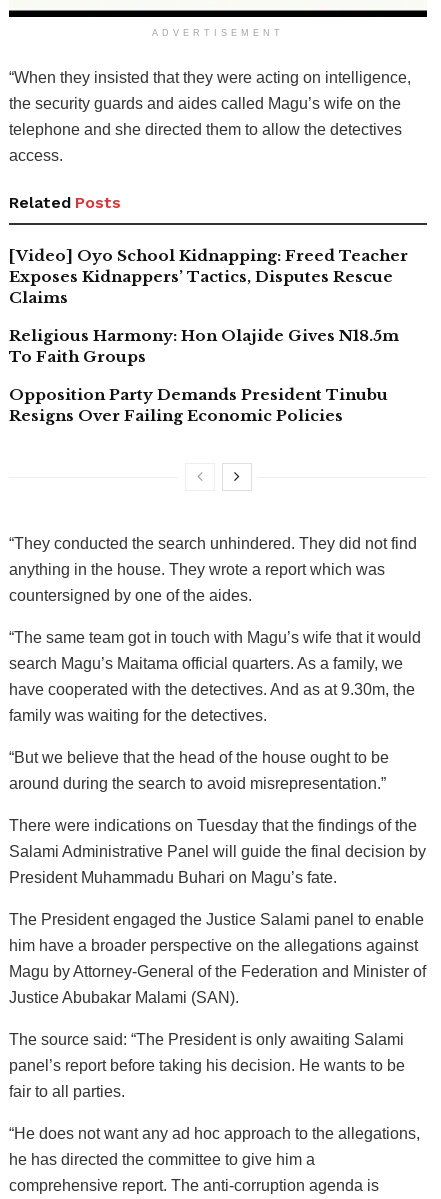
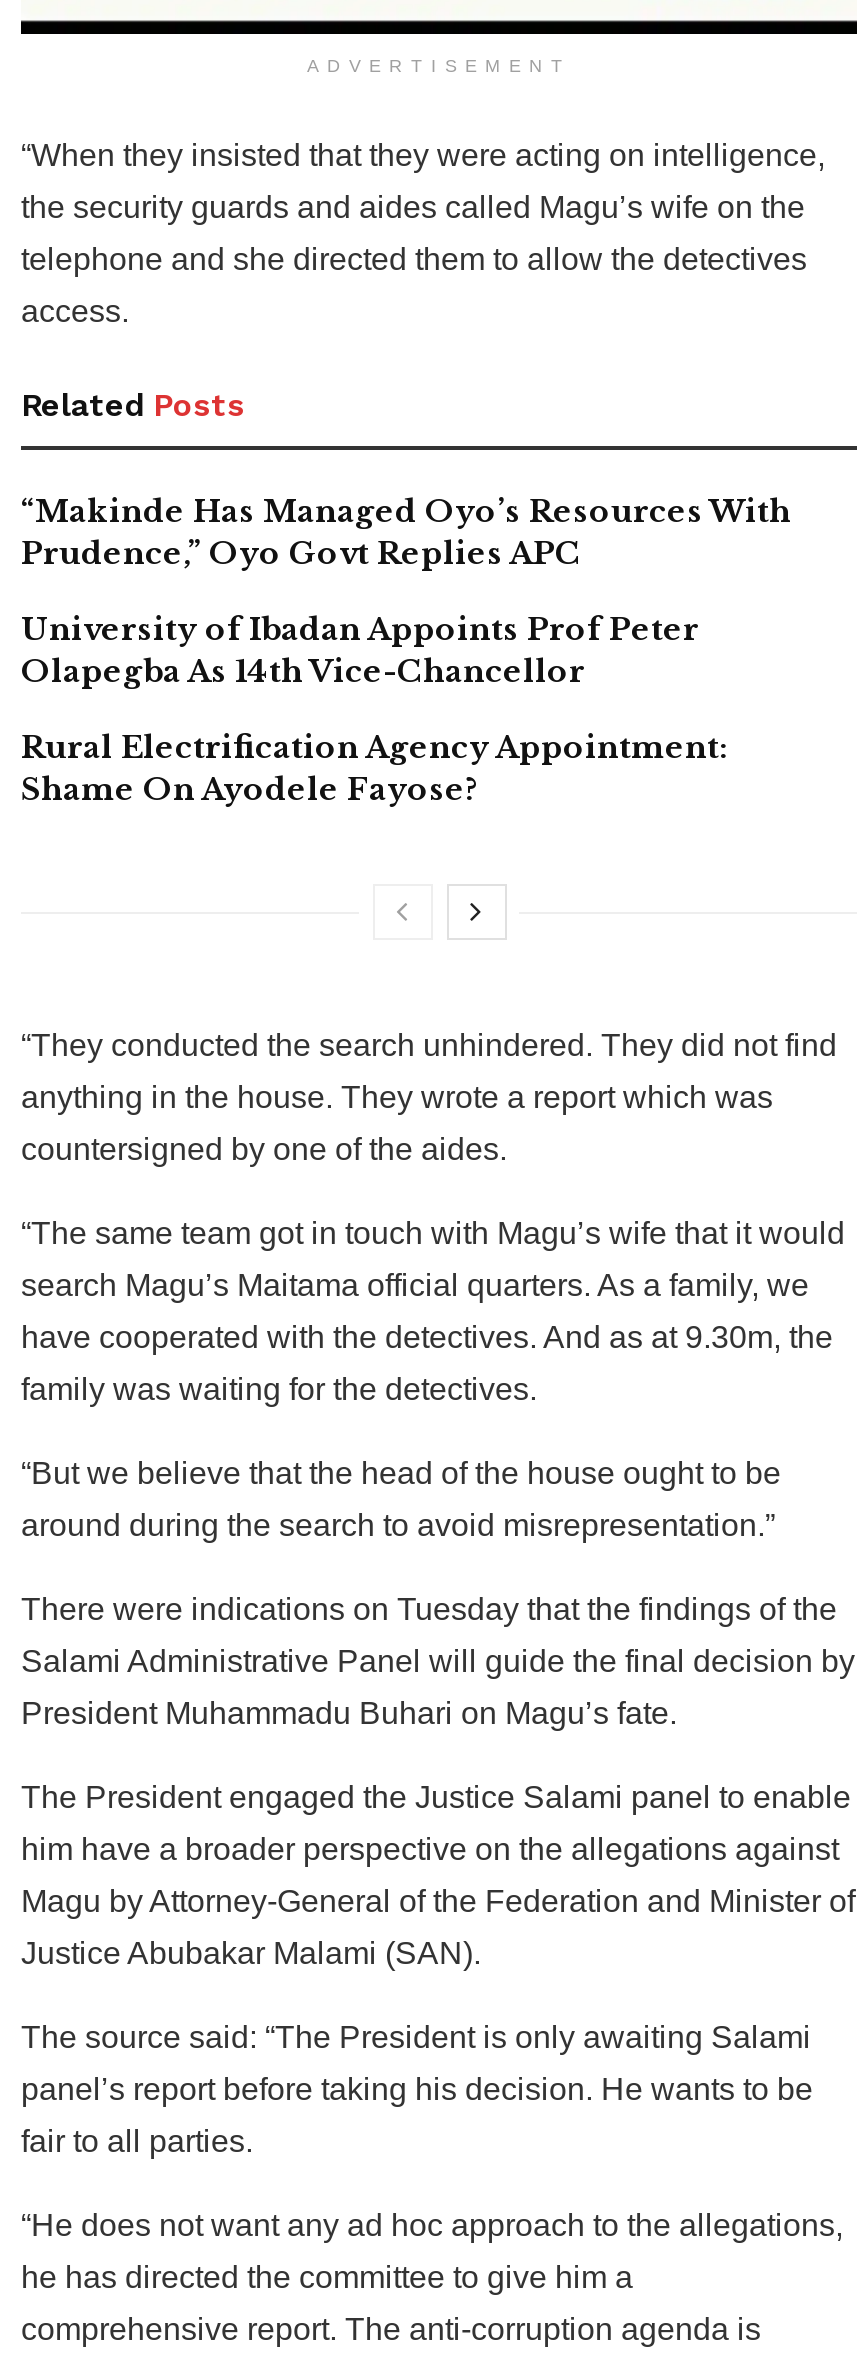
- [Video] Oyo School Kidnapping: Freed Teacher
- Exposes Kidnappers’ Tactics, Disputes Rescue
- Claims
+ “Makinde Has Managed Oyo’s Resources With
+ Prudence,” Oyo Govt Replies APC

- Religious Harmony: Hon Olajide Gives N18.5m
- To Faith Groups
+ University of Ibadan Appoints Prof Peter
+ Olapegba As 14th Vice-Chancellor

- Opposition Party Demands President Tinubu
- Resigns Over Failing Economic Policies
+ Rural Electrification Agency Appointment:
+ Shame On Ayodele Fayose?
